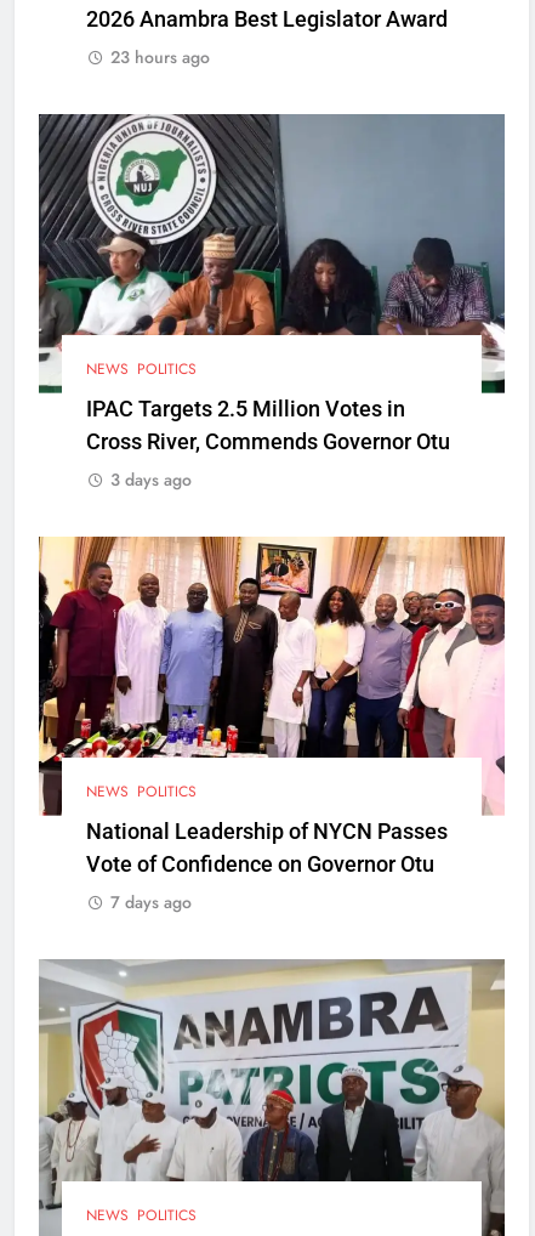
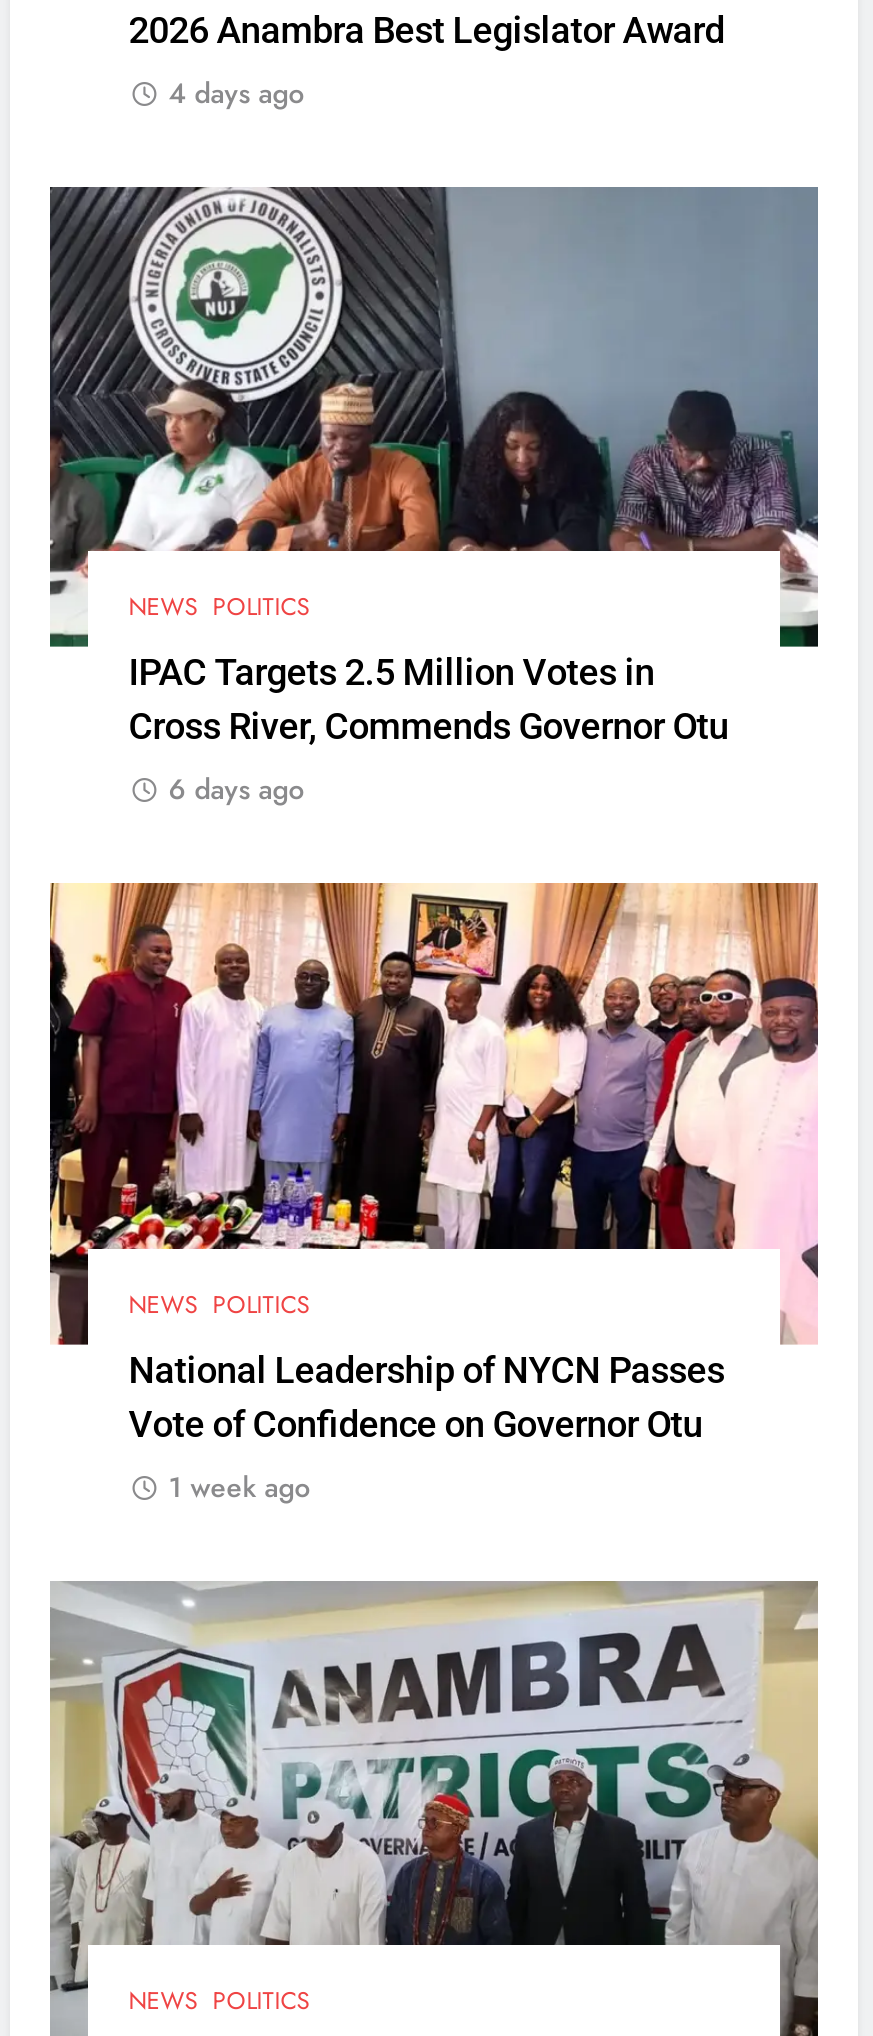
- 23 hours ago
+ 4 days ago

- 3 days ago
+ 6 days ago

- 7 days ago
+ 1 week ago
